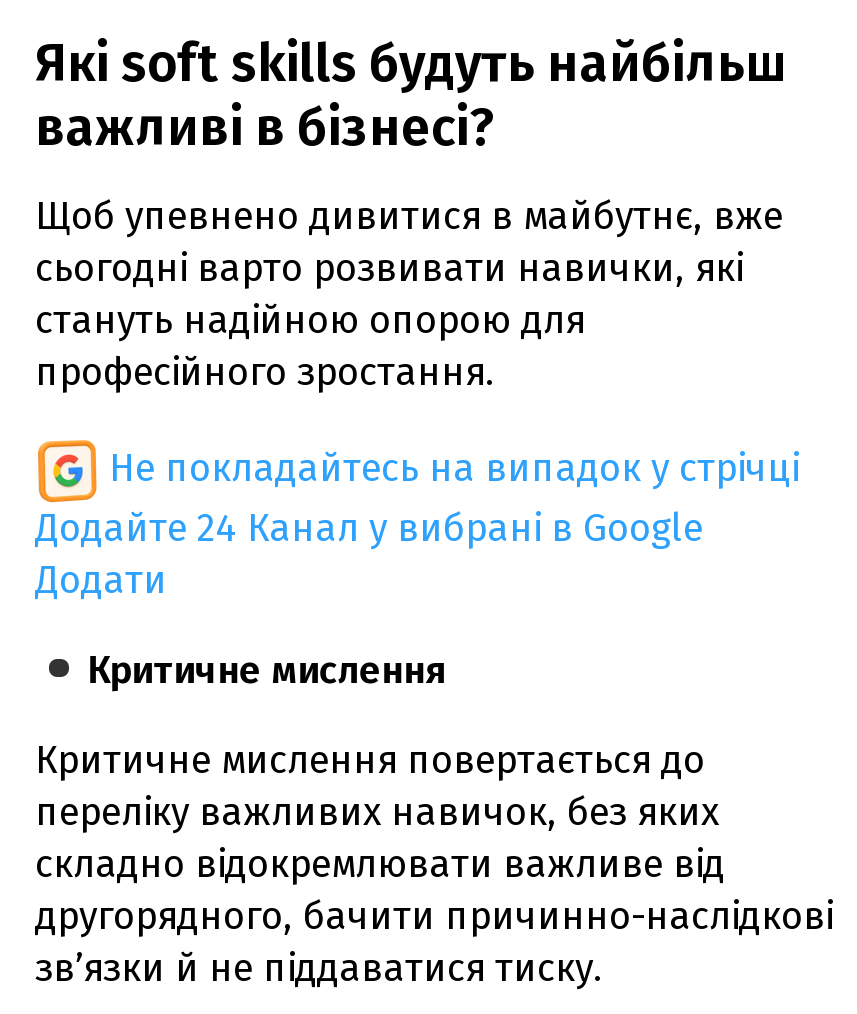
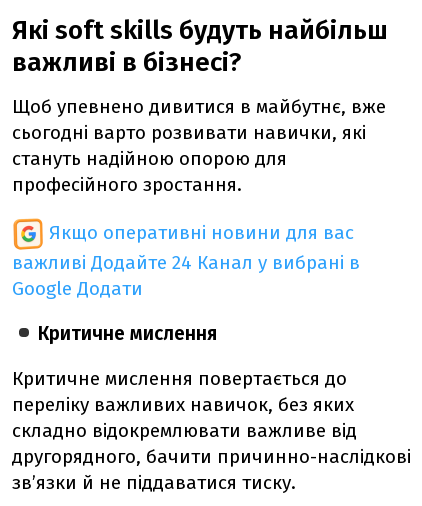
- Не покладайтесь на випадок у стрічці
- Додайте 24 Канал у вибрані в Google
- Додати
+ Якщо оперативні новини для вас
+ важливі Додайте 24 Канал у вибрані в
+ Google Додати
